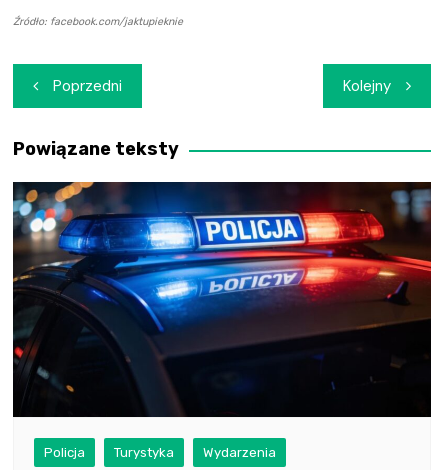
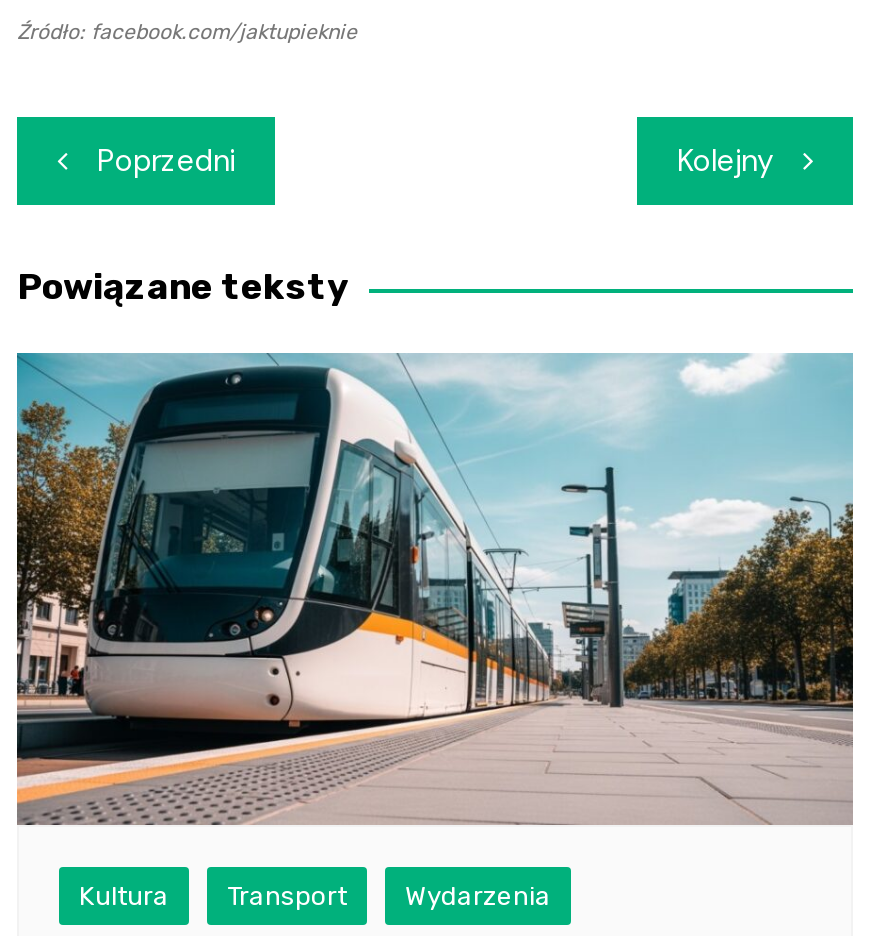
- [image]
- Policja
- Turystyka
+ [image]
+ Kultura
+ Transport
